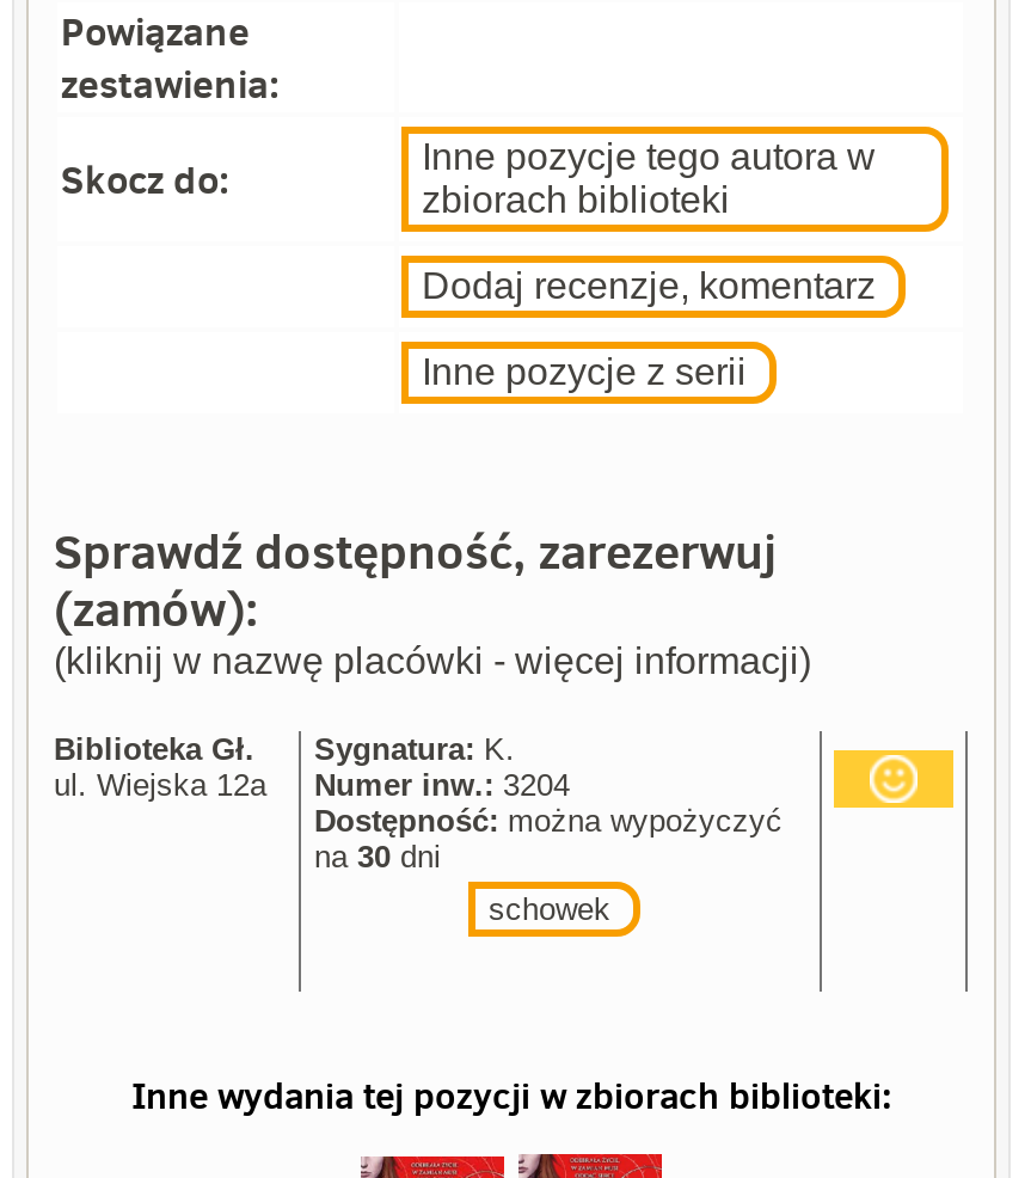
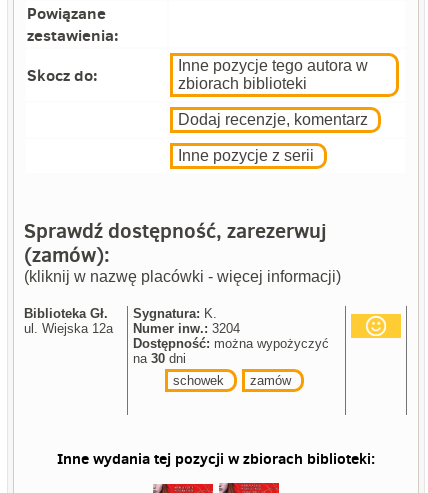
+ zamów
